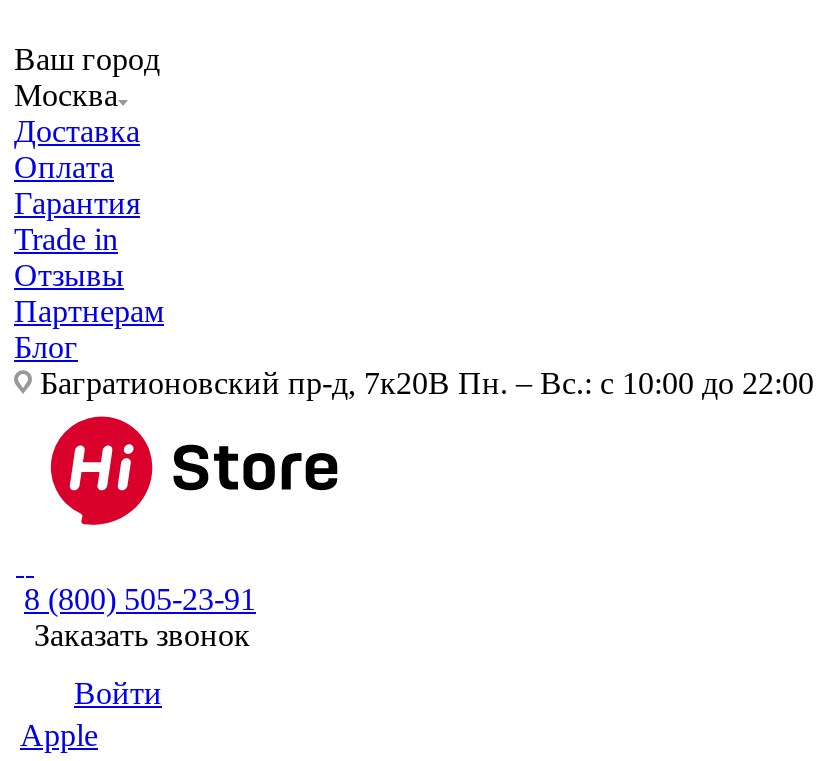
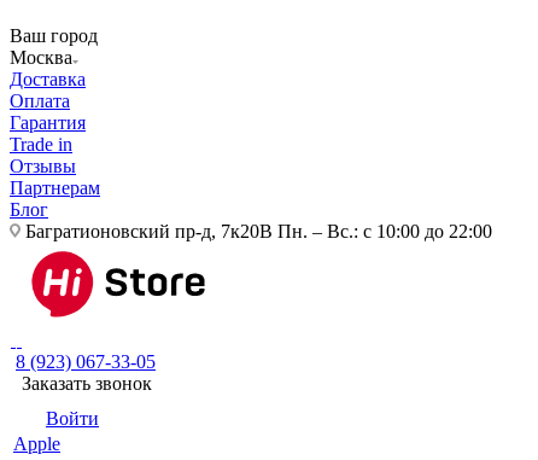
- 8 (800) 505-23-91
+ 8 (923) 067-33-05
